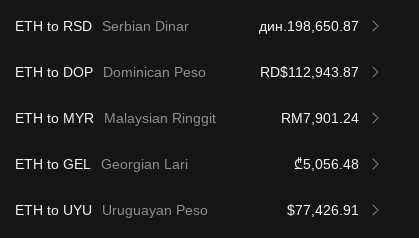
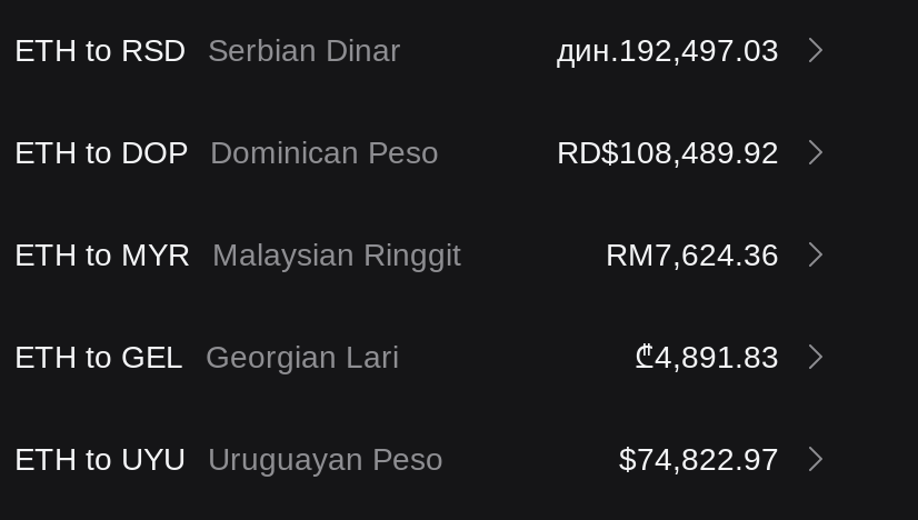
- дин.198,650.87
+ дин.192,497.03

- RD$112,943.87
+ RD$108,489.92

- RM7,901.24
+ RM7,624.36

- ₾5,056.48
+ ₾4,891.83

- $77,426.91
+ $74,822.97
